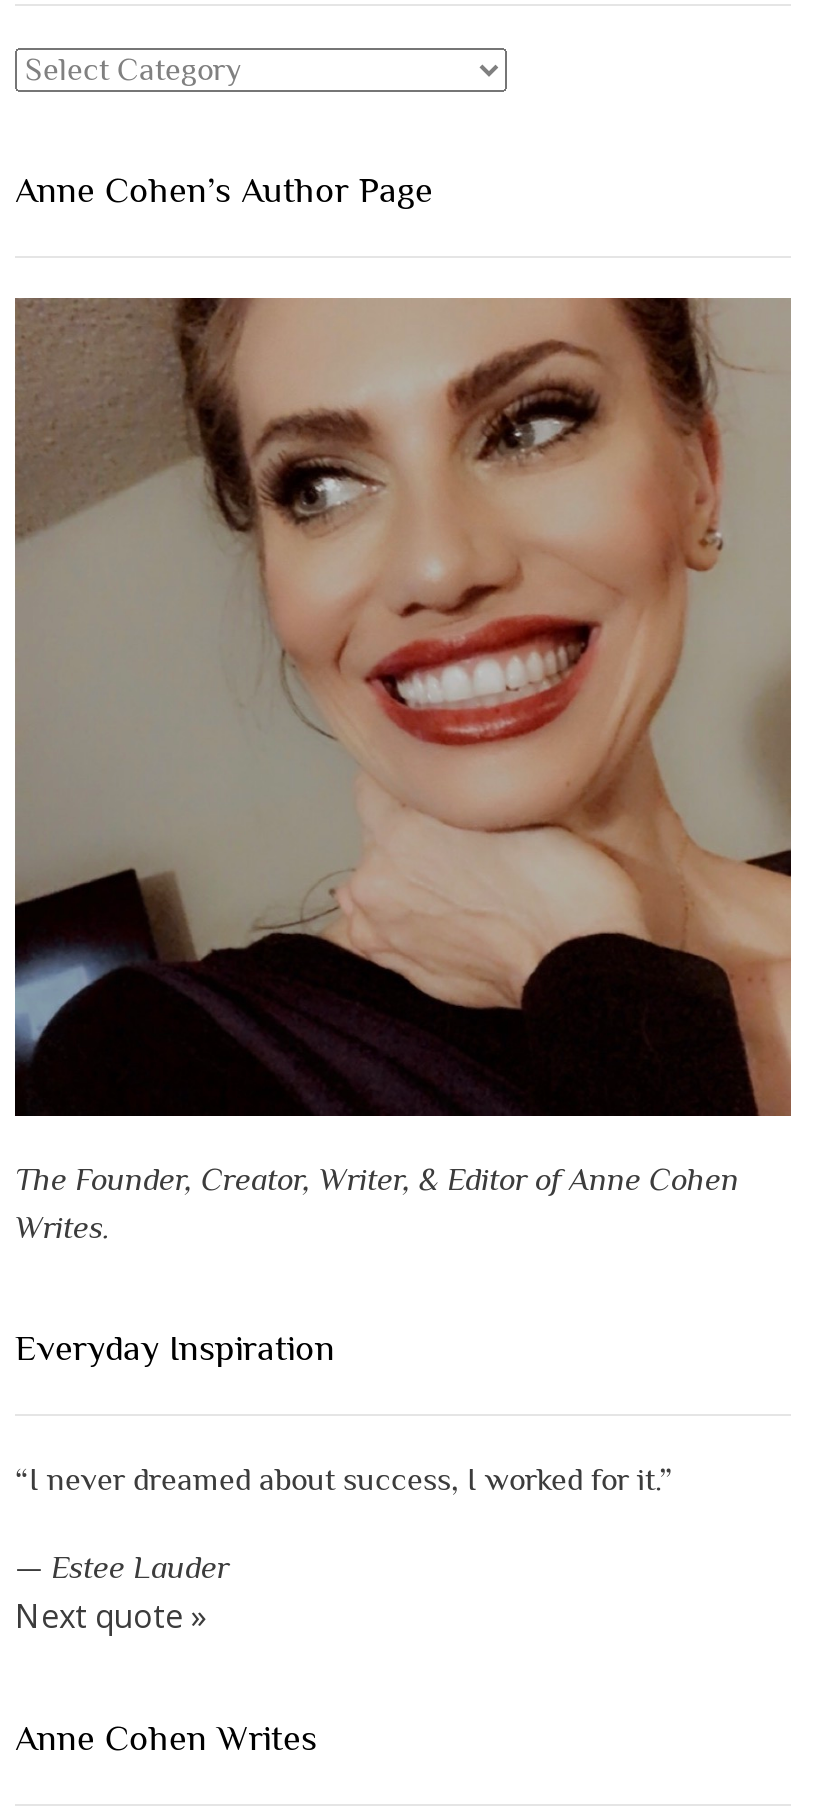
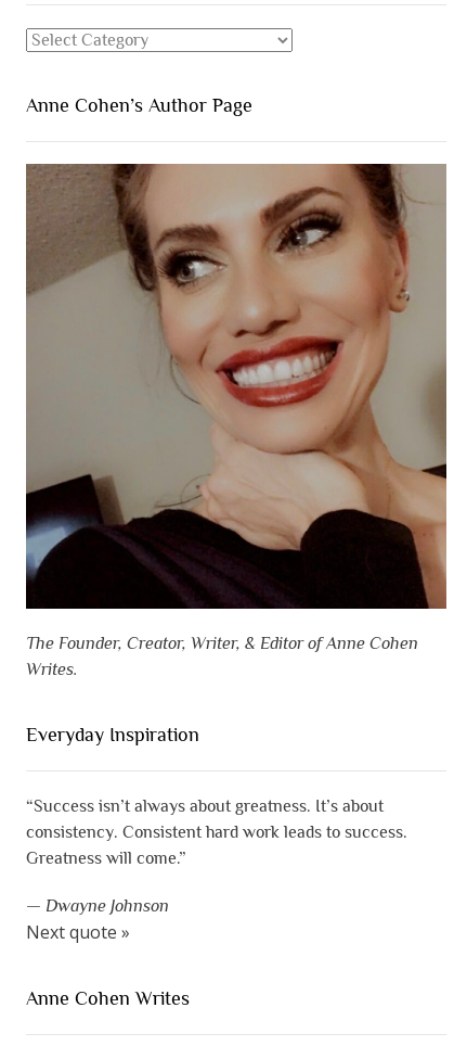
- “I never dreamed about success, I worked for it.”
+ “Success isn’t always about greatness. It’s about
+ consistency. Consistent hard work leads to success.
+ Greatness will come.”

- — Estee Lauder
+ — Dwayne Johnson
